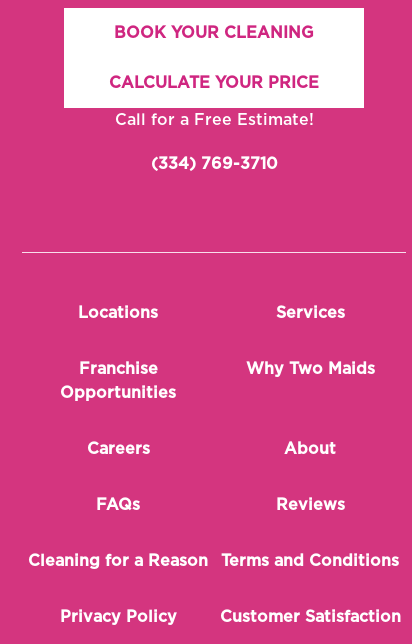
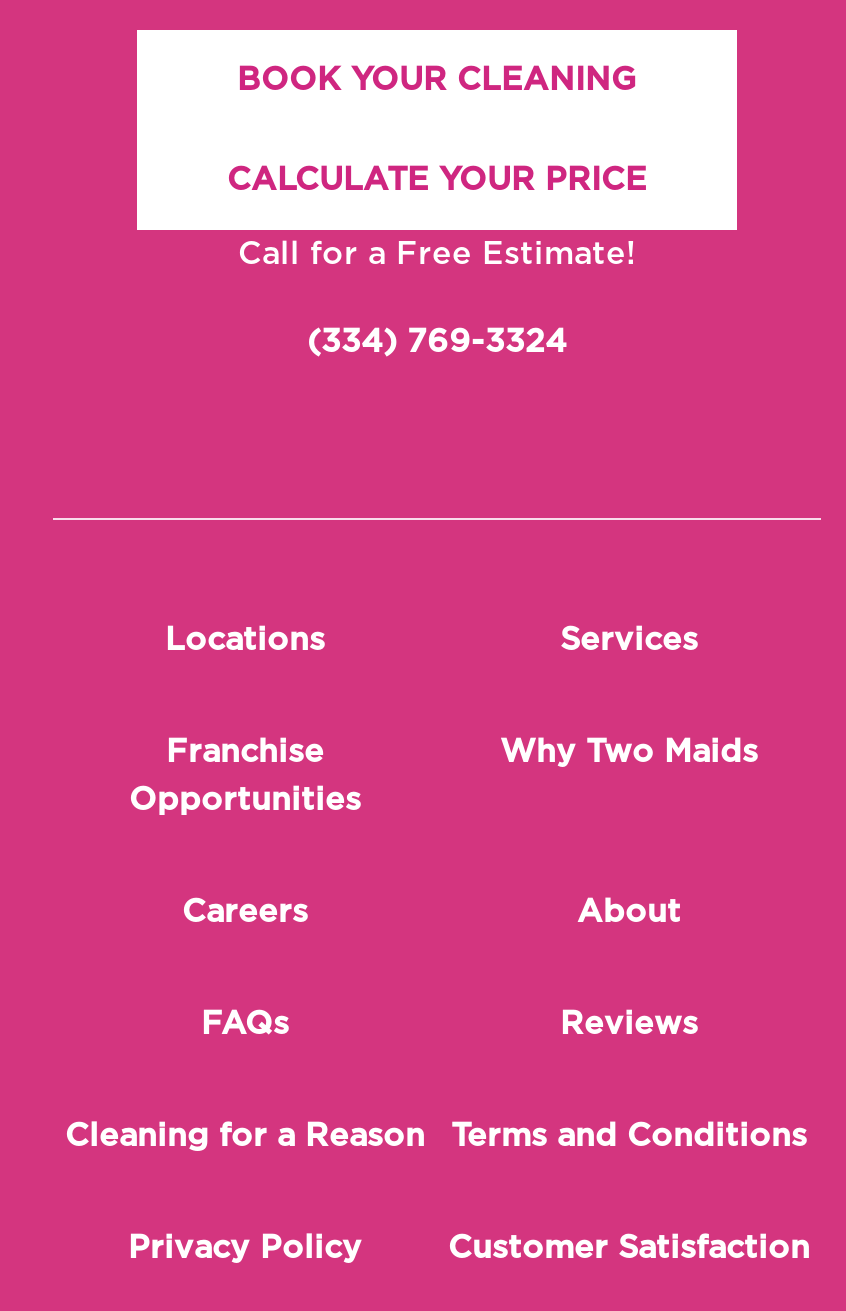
- (334) 769-3710
+ (334) 769-3324
